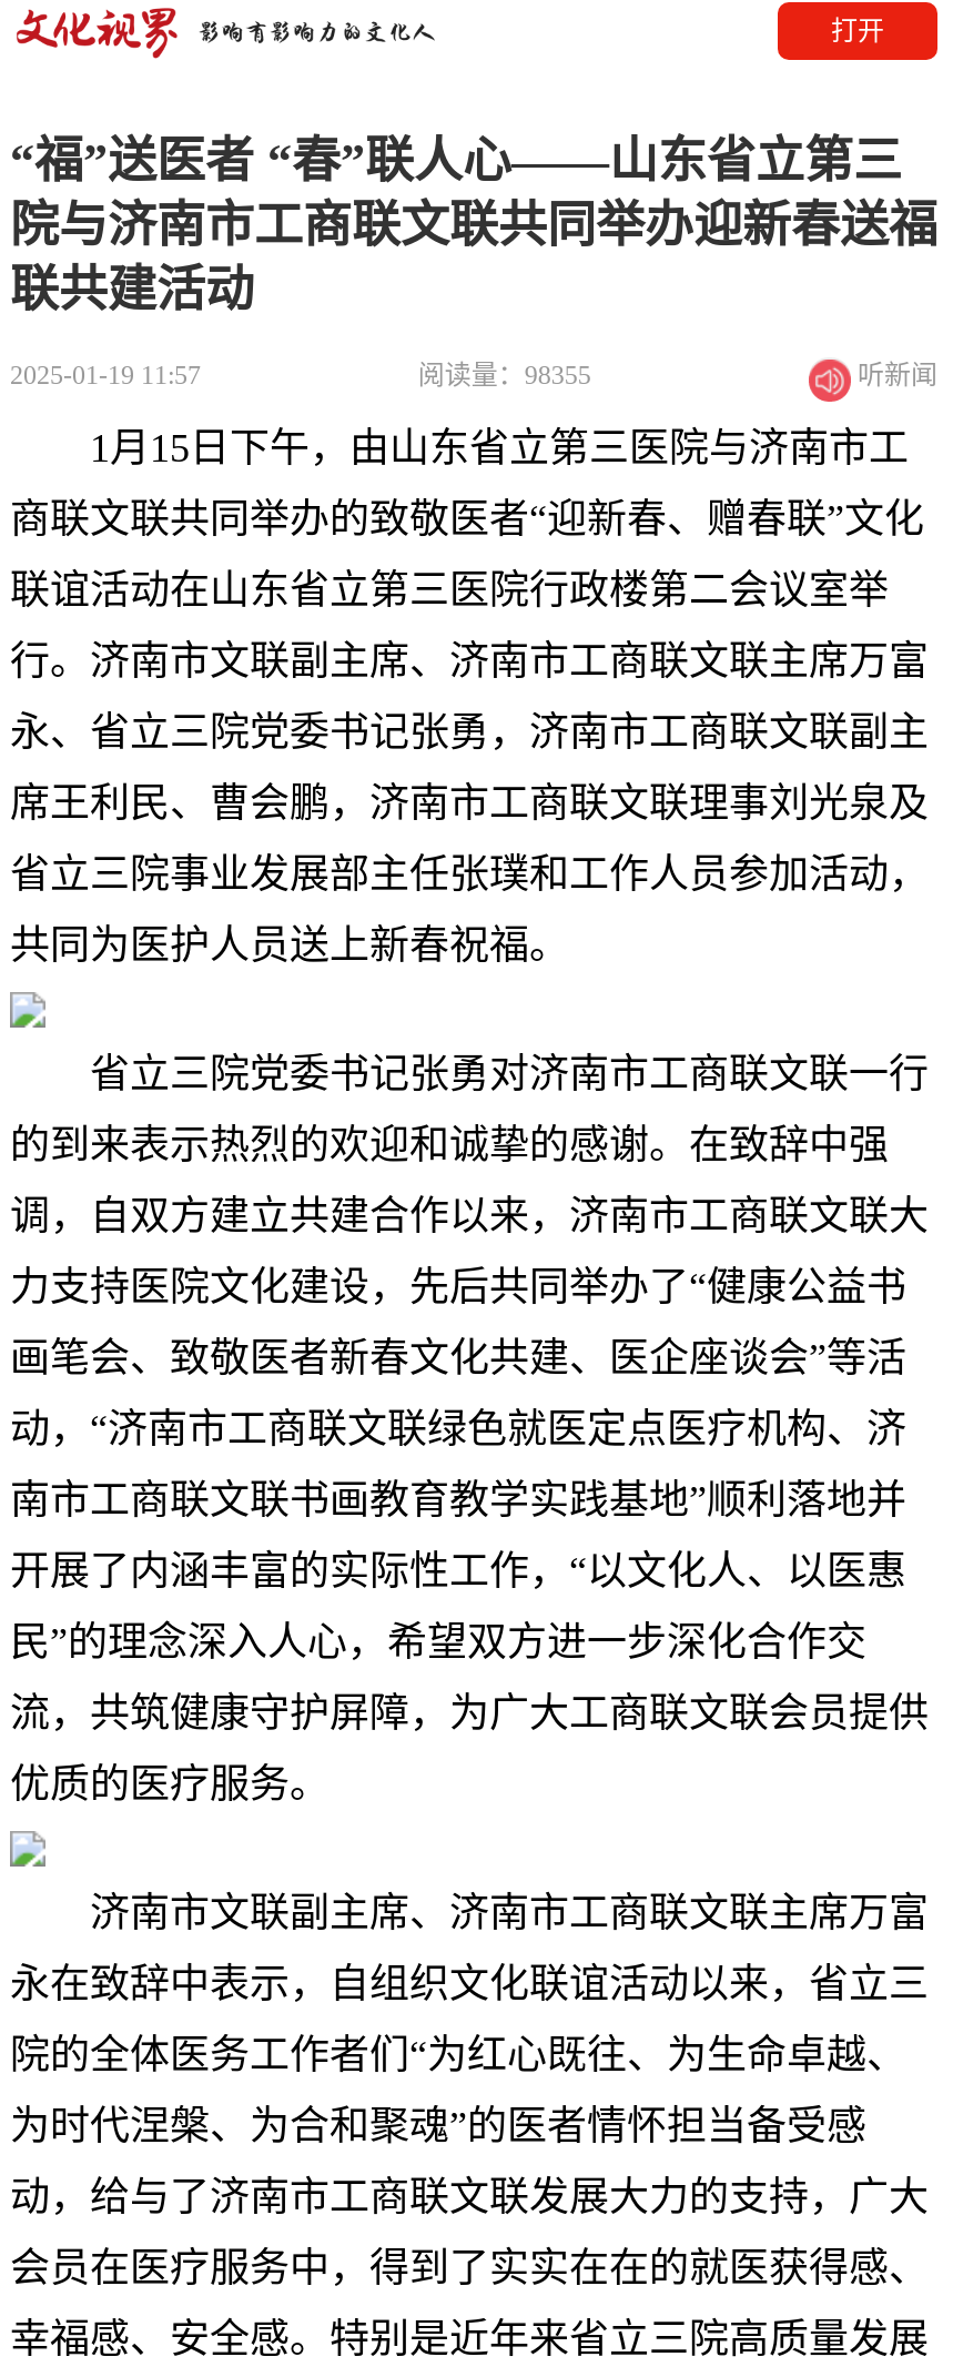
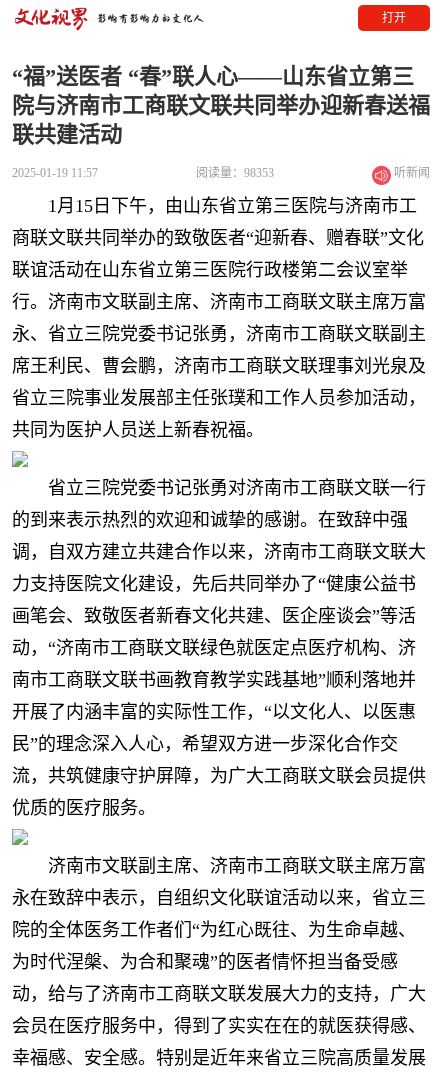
- 阅读量：98355
+ 阅读量：98353
